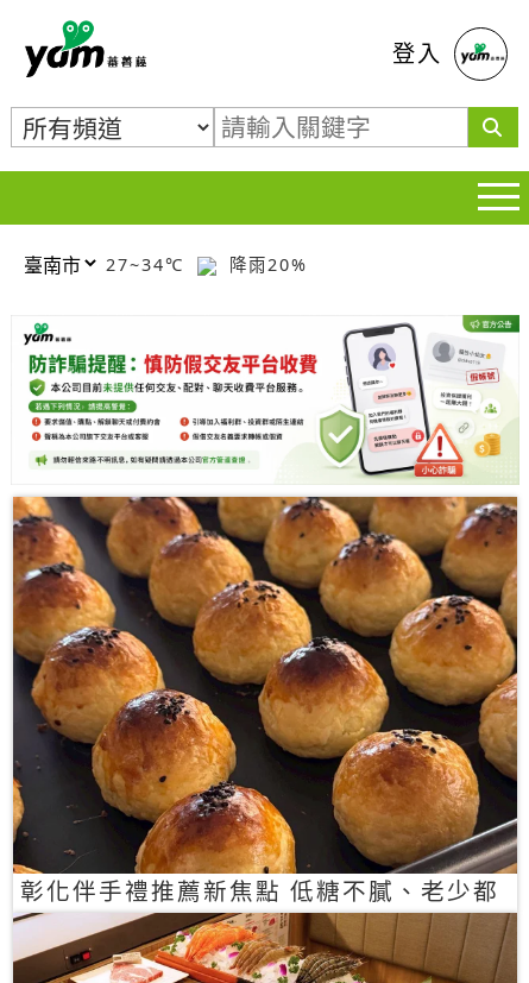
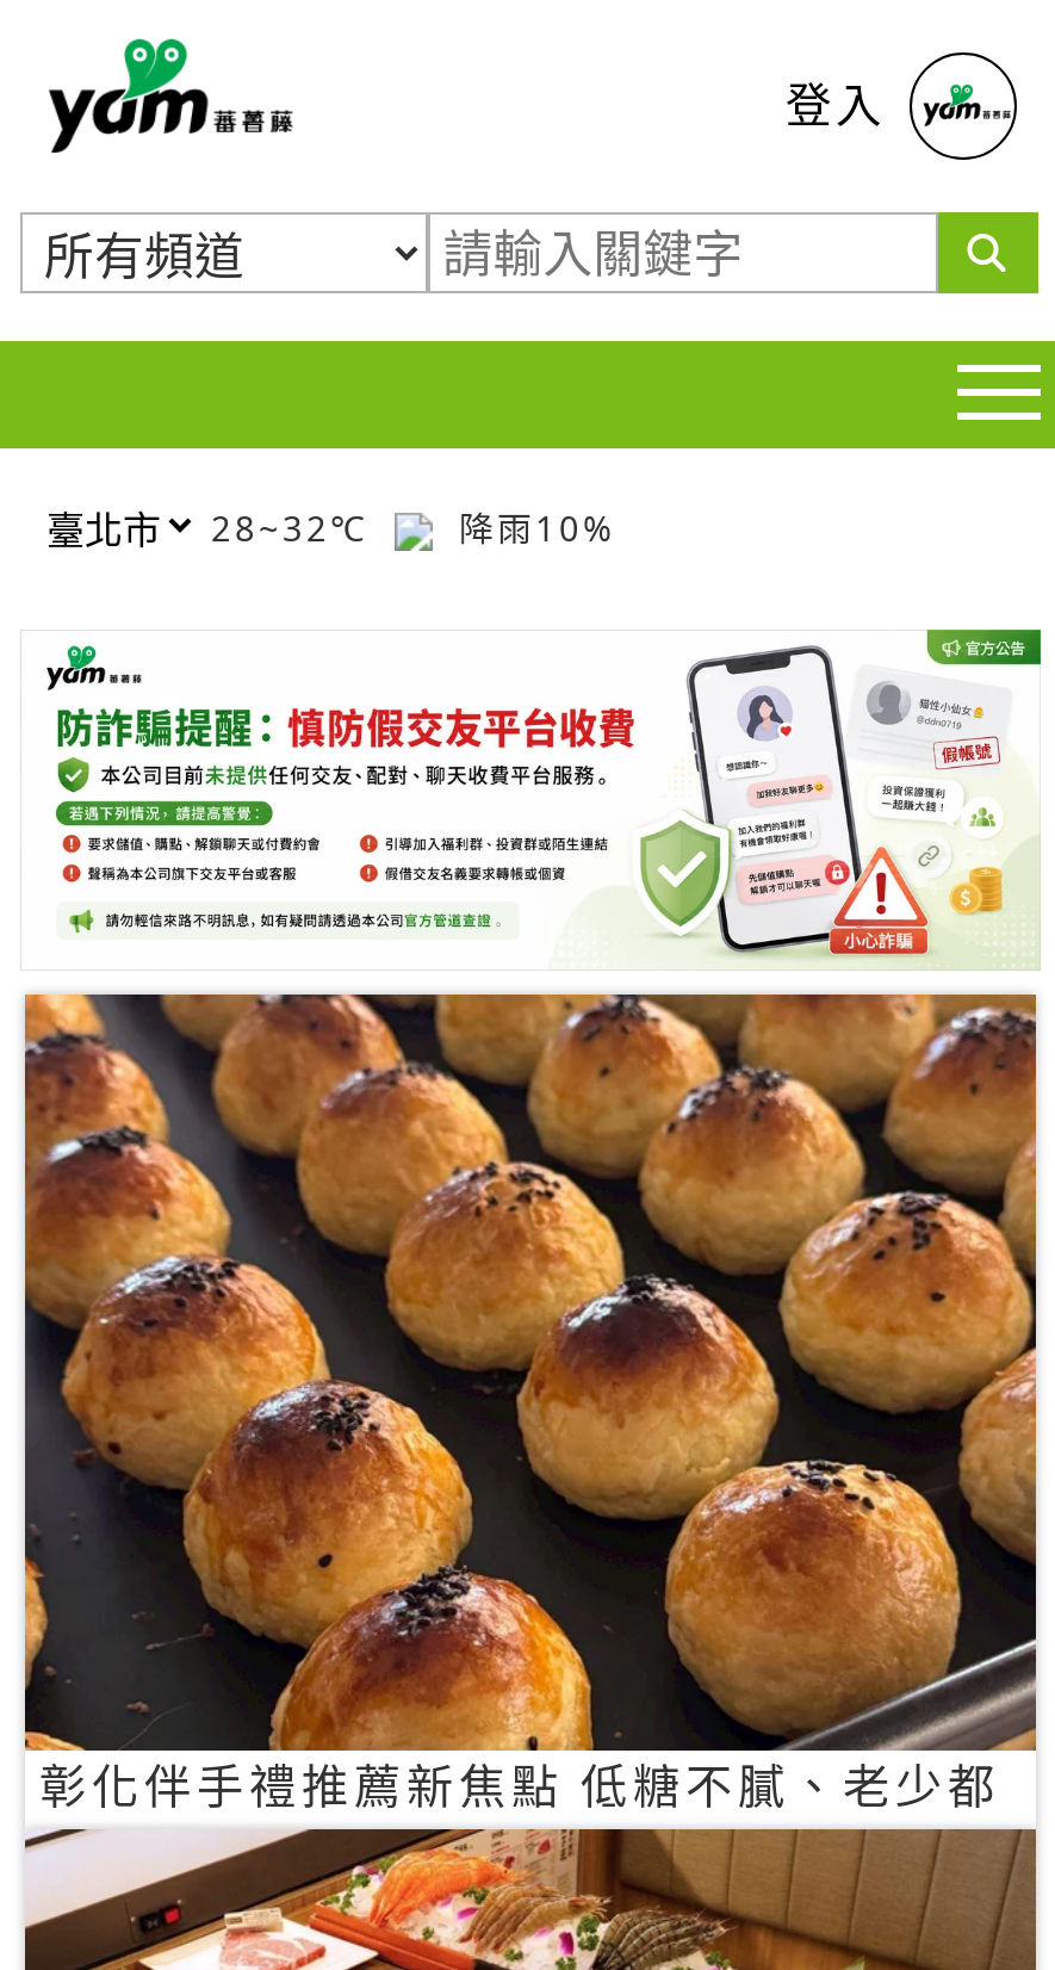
- 27~34℃
+ 28~32℃

- 降雨20%
+ 降雨10%
